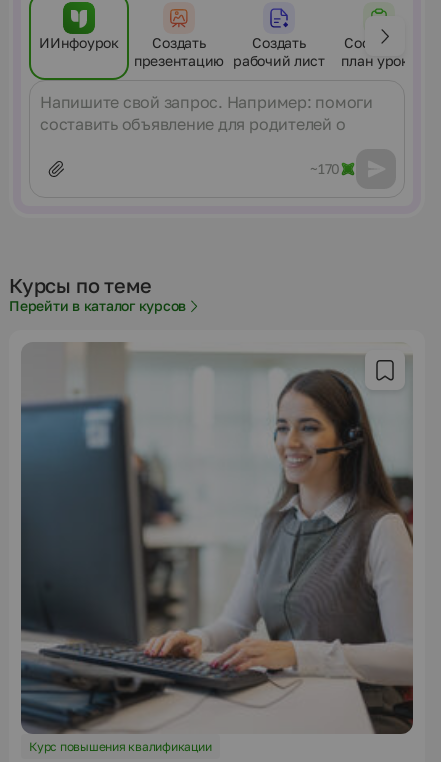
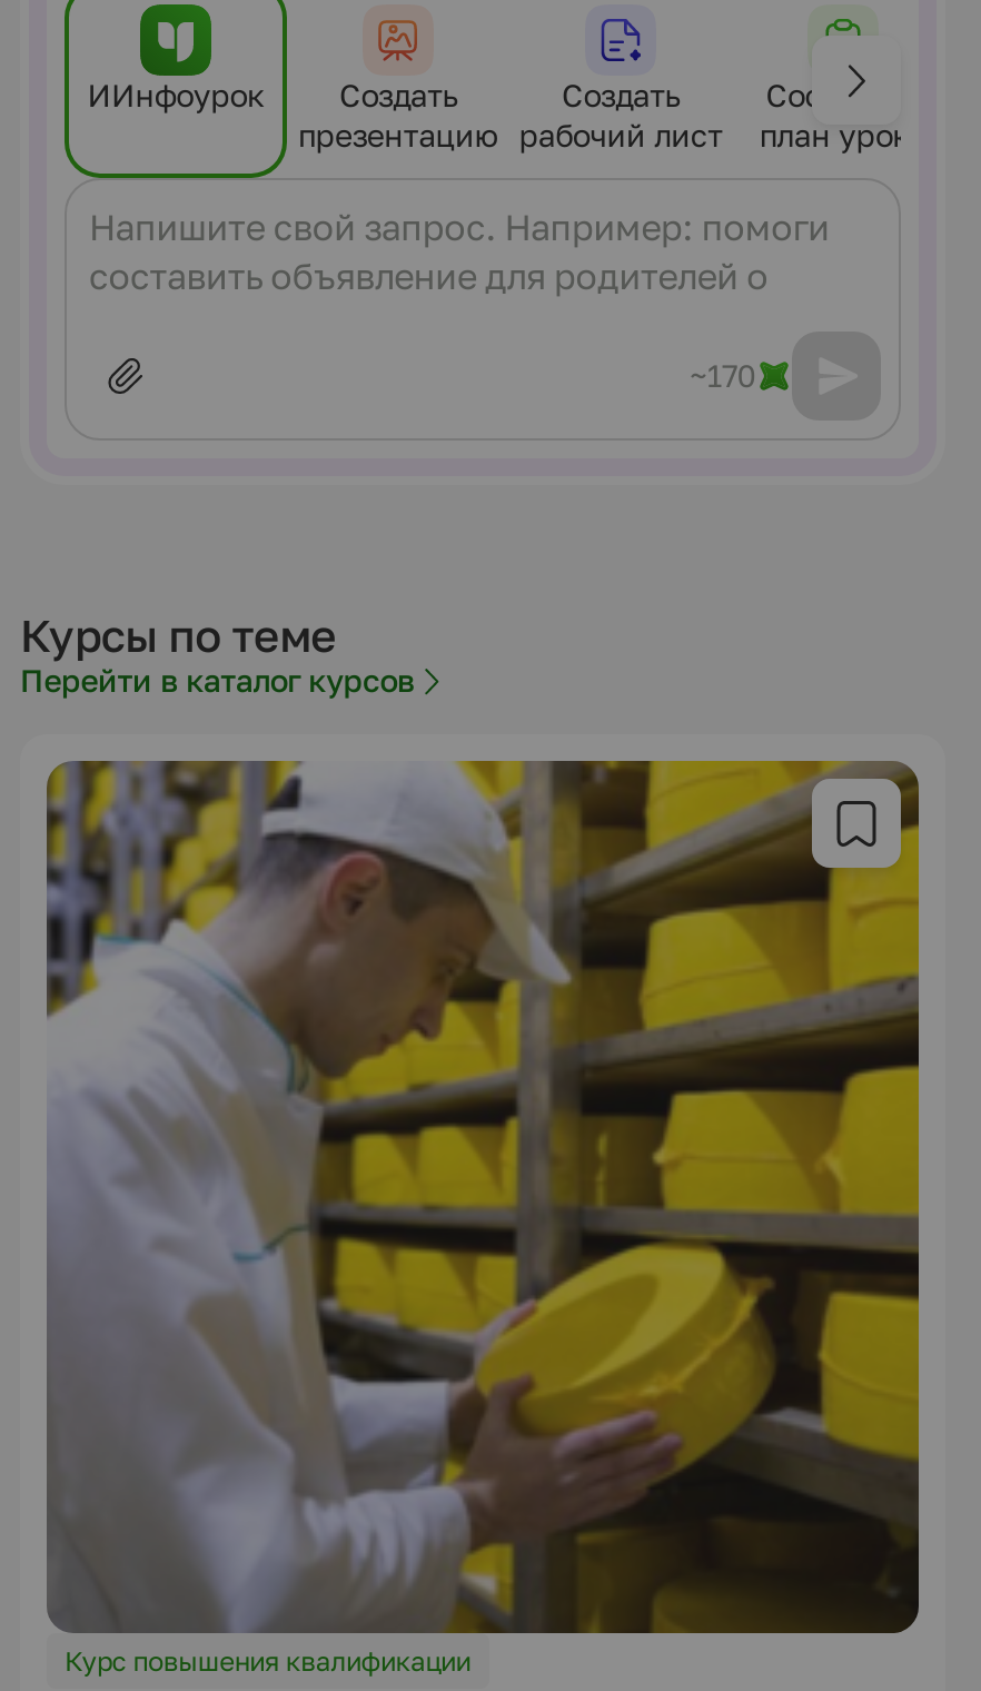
- [image]
+ [image]
